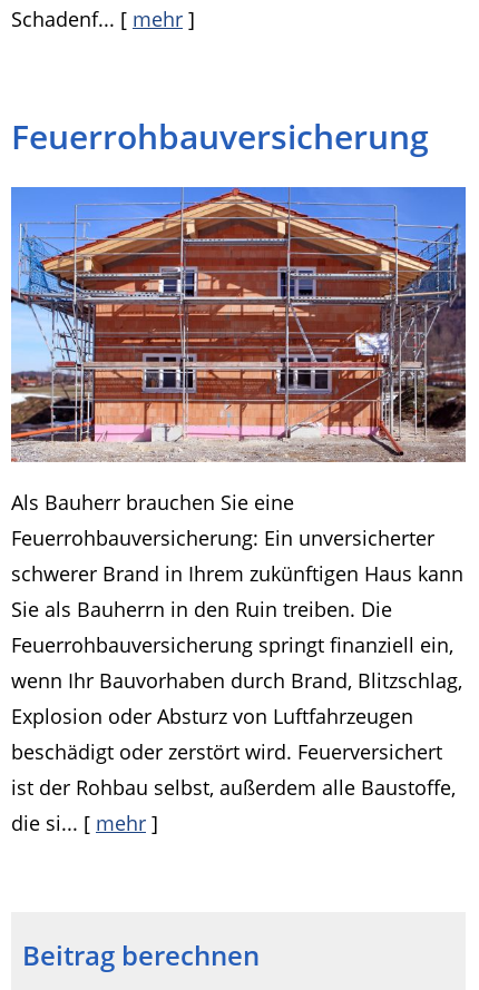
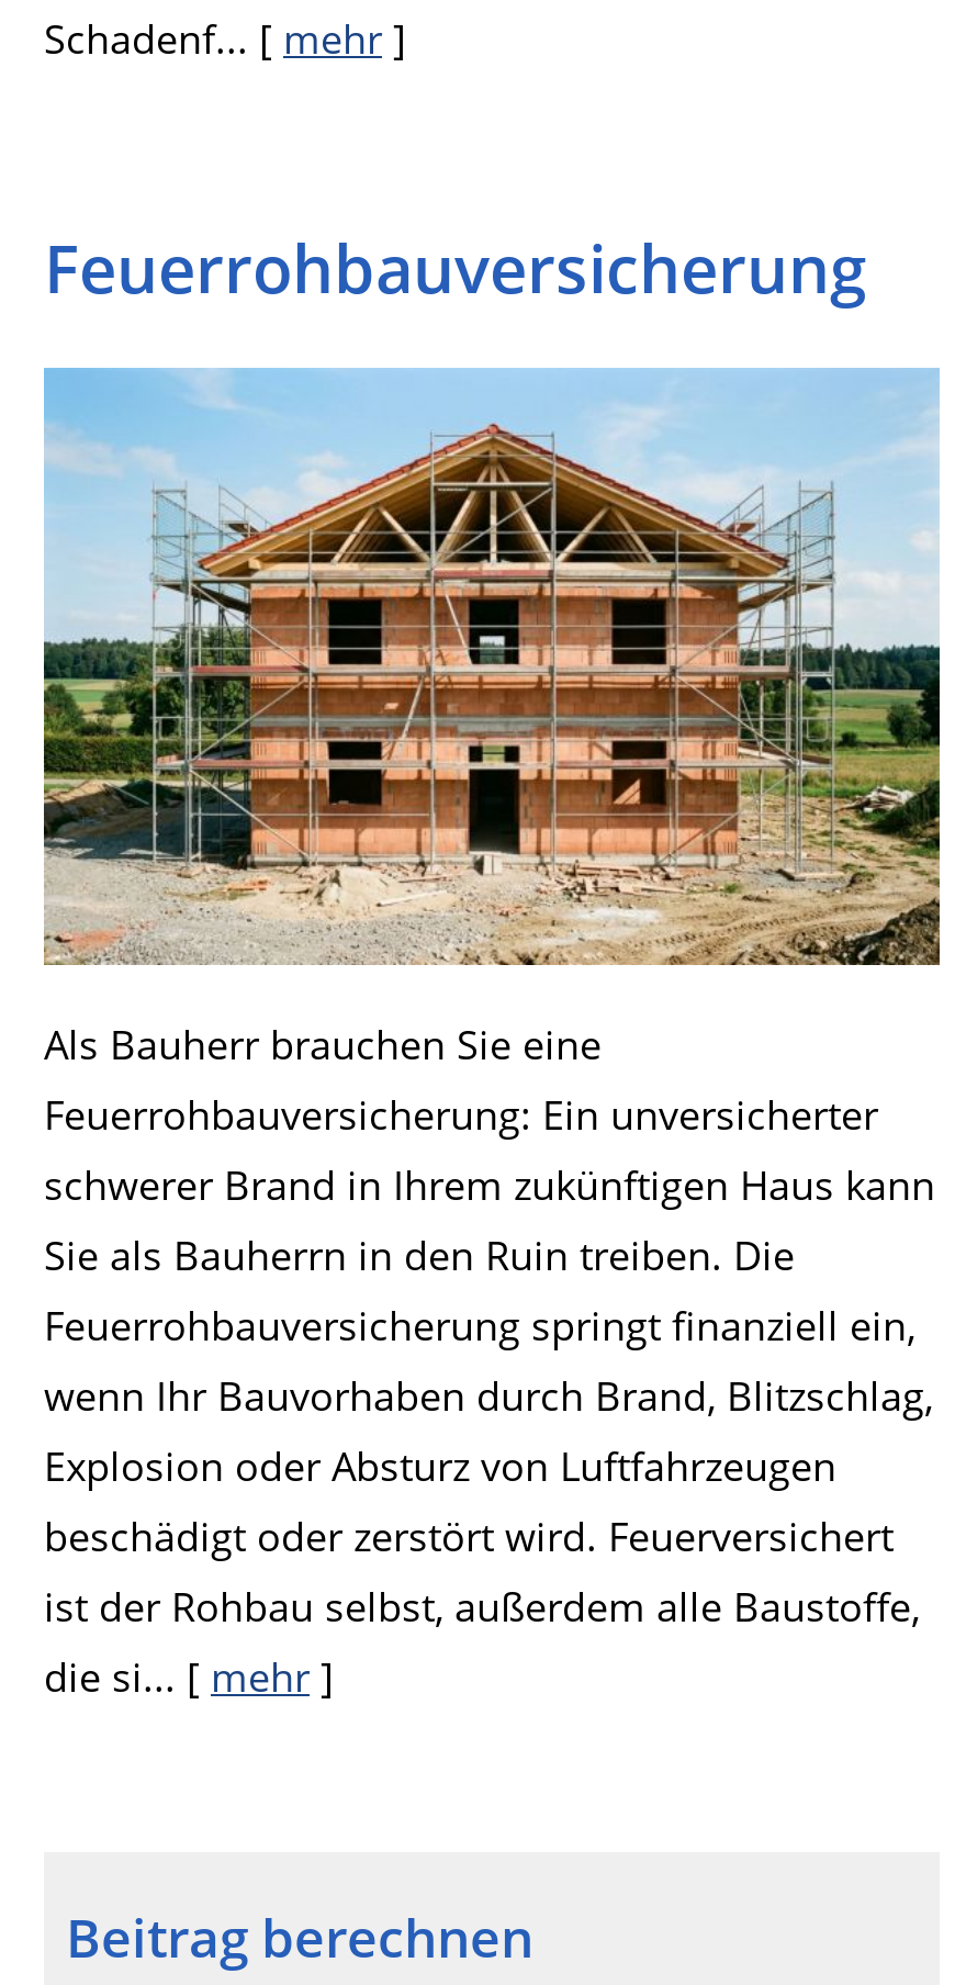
- [image]
+ [image]
